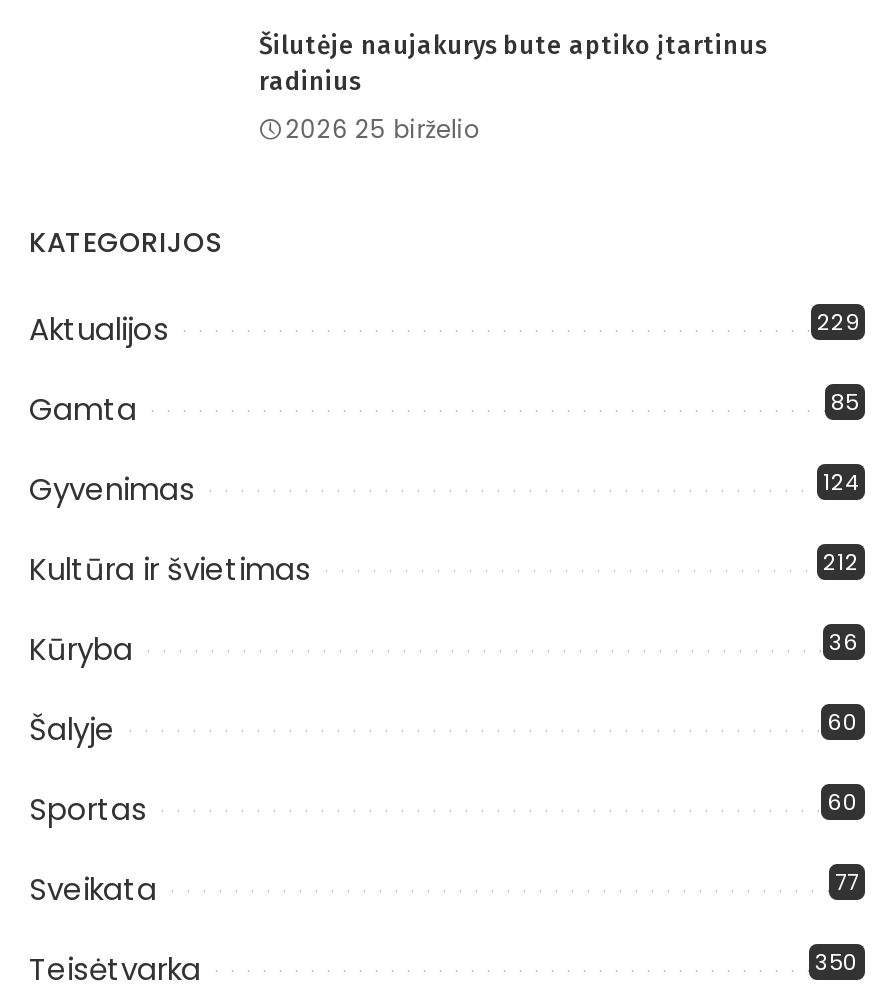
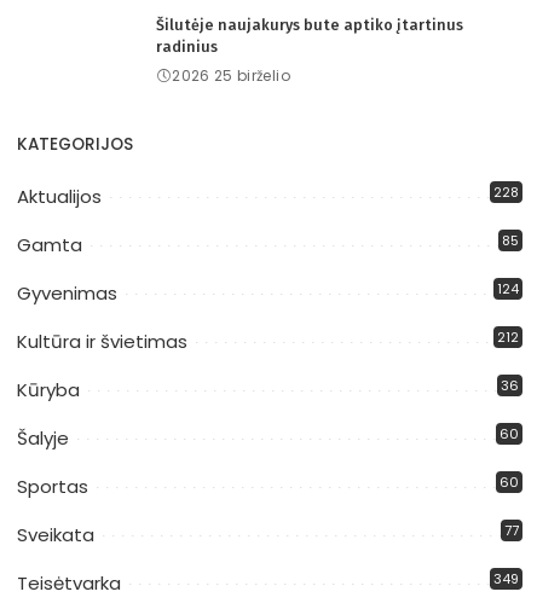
- 229
+ 228

- 350
+ 349
